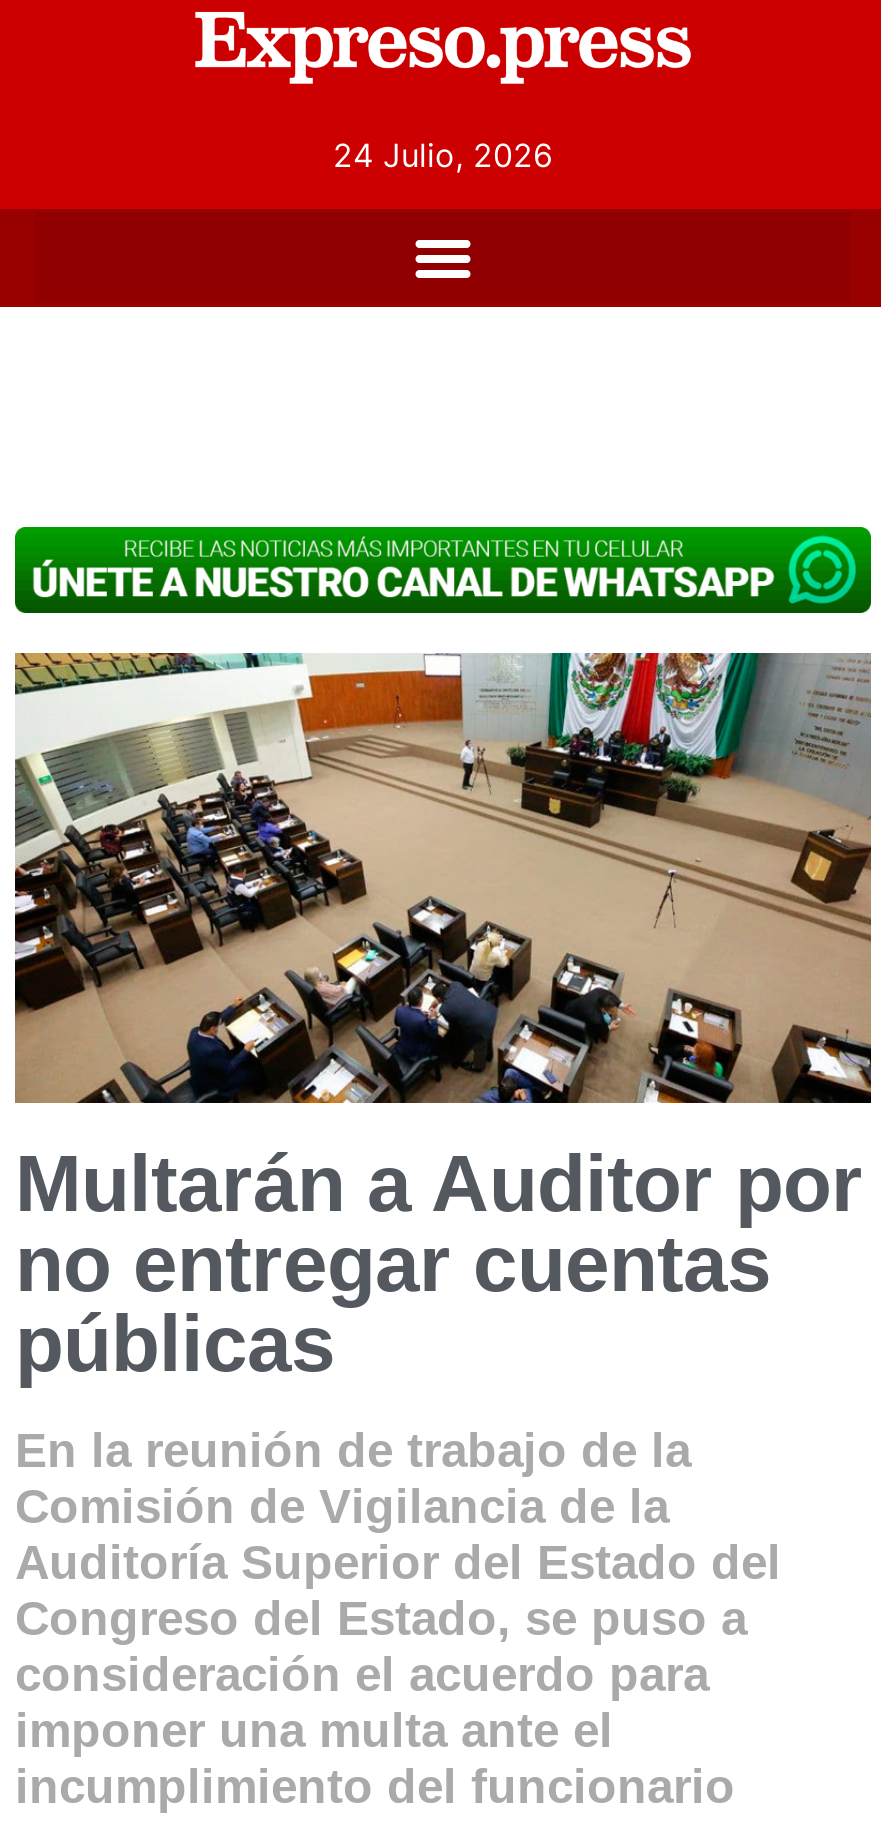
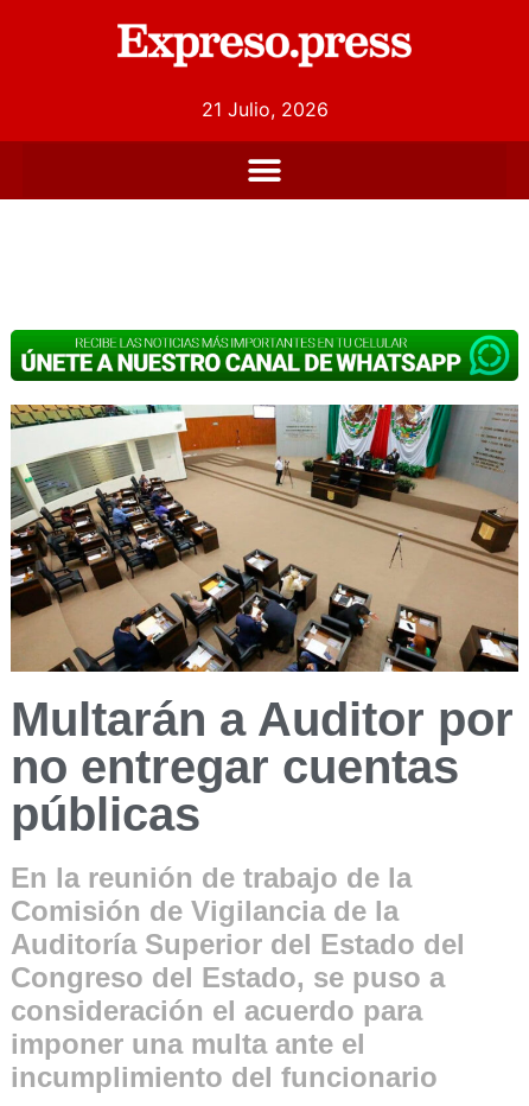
- 24 Julio, 2026
+ 21 Julio, 2026
